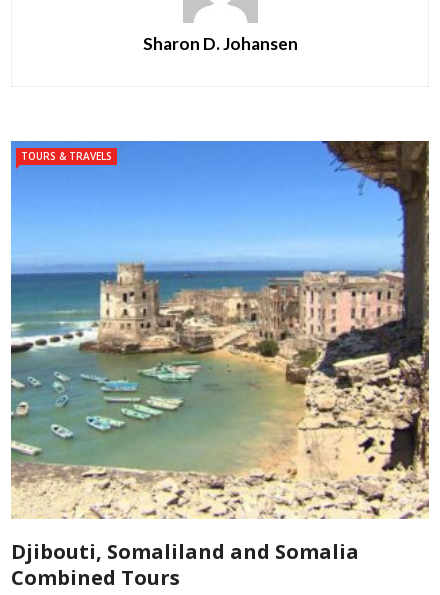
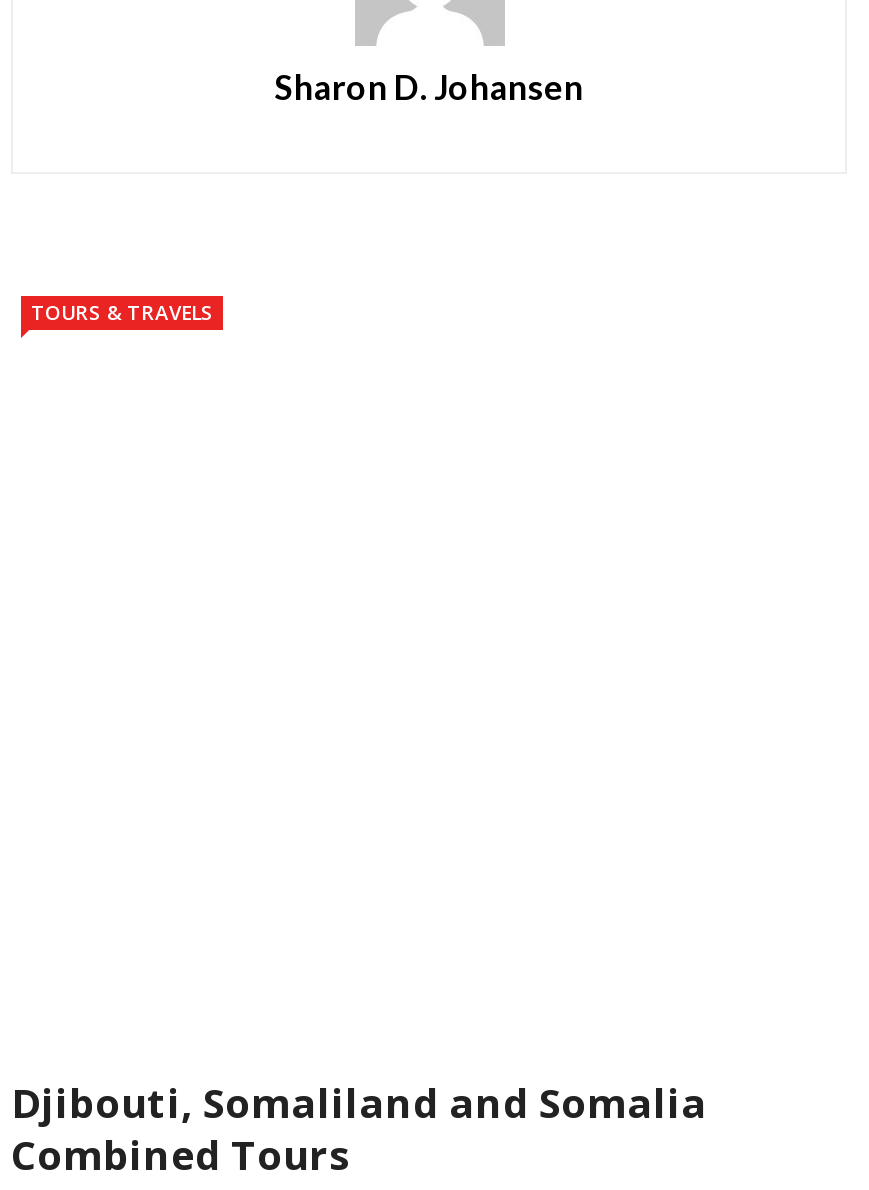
- [image]
